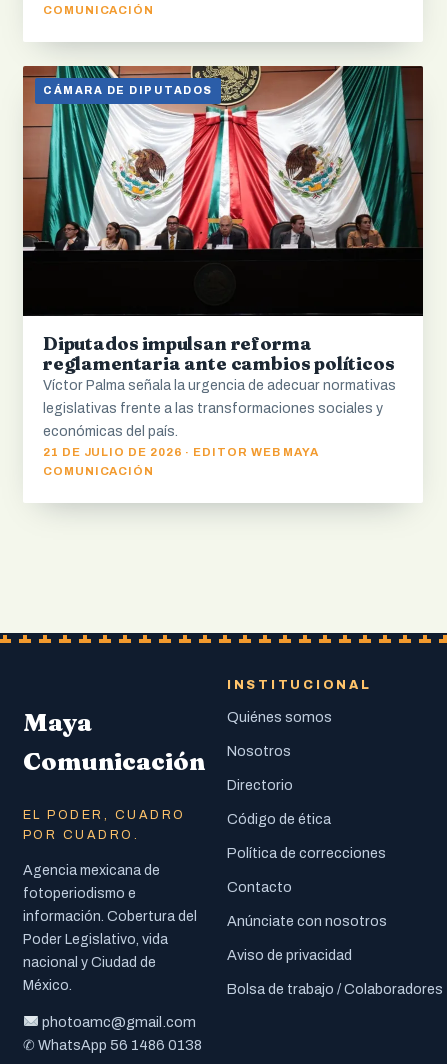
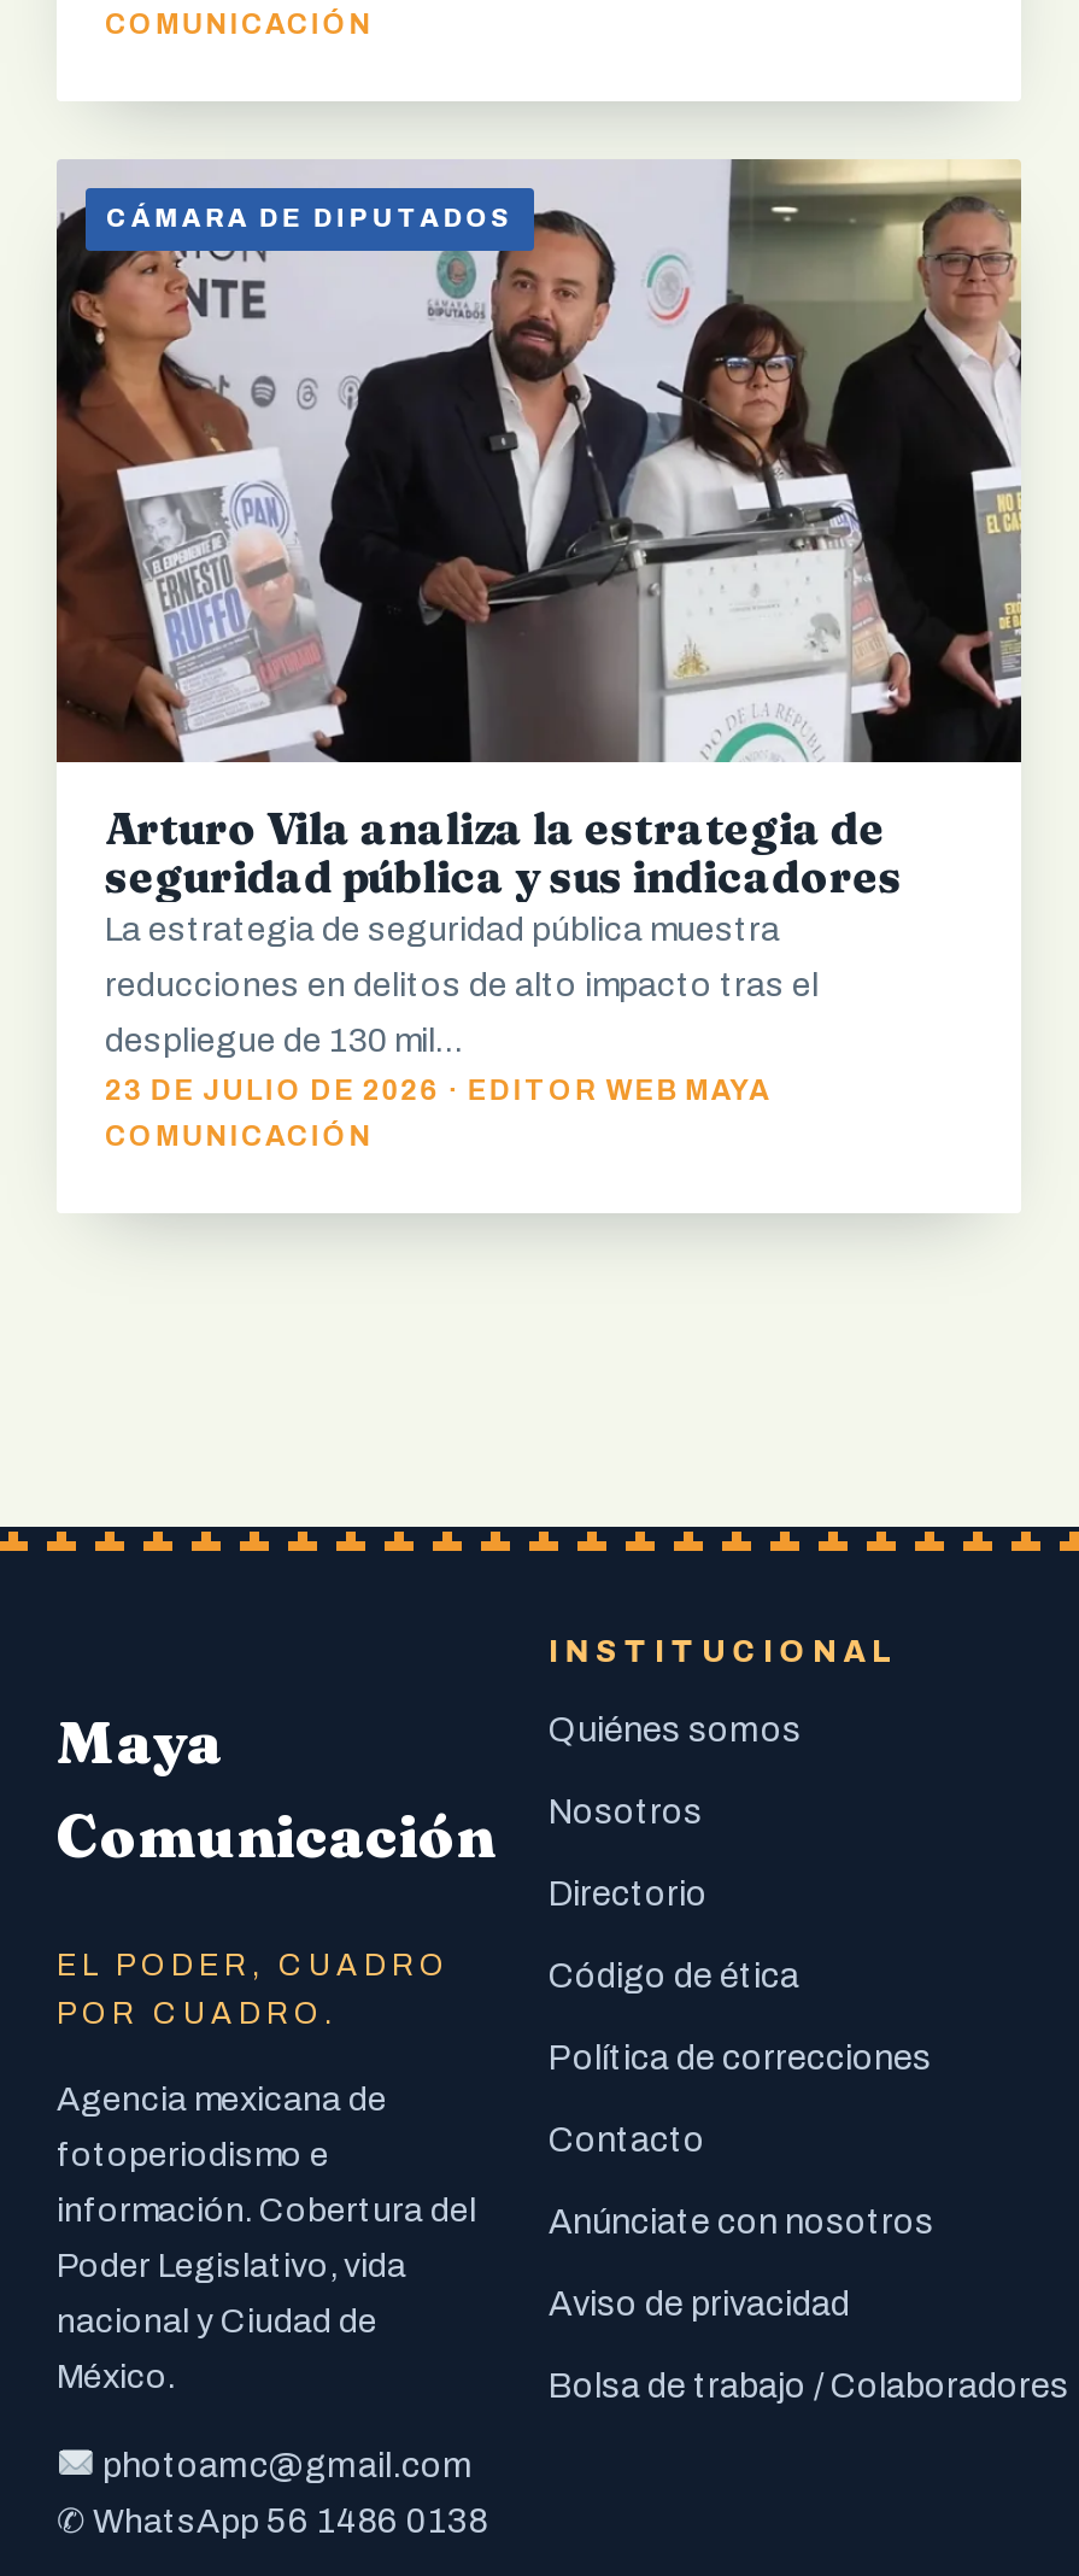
- [image]
- Diputados impulsan reforma
- reglamentaria ante cambios políticos
- Víctor Palma señala la urgencia de adecuar normativas
+ [image]
+ Arturo Vila analiza la estrategia de
+ seguridad pública y sus indicadores
+ La estrategia de seguridad pública muestra

- legislativas frente a las transformaciones sociales y
+ reducciones en delitos de alto impacto tras el

- económicas del país.
+ despliegue de 130 mil…

- 21 DE JULIO DE 2026 · EDITOR WEB MAYA
+ 23 DE JULIO DE 2026 · EDITOR WEB MAYA
